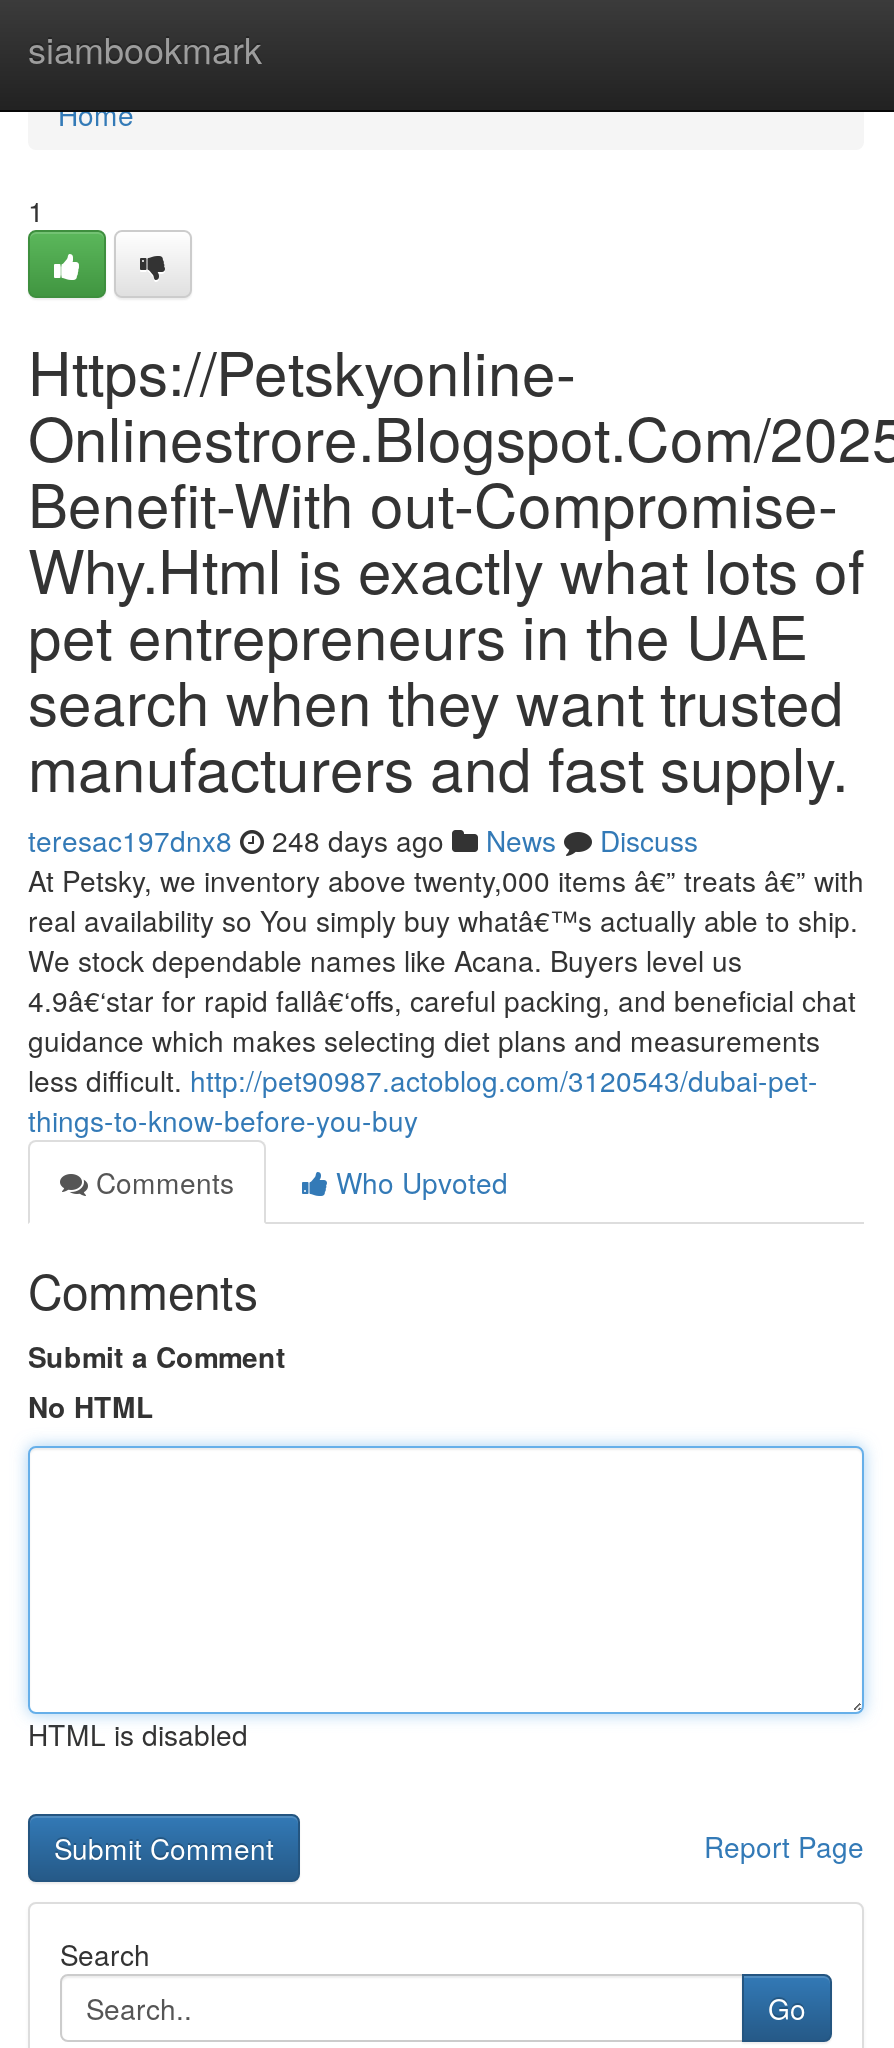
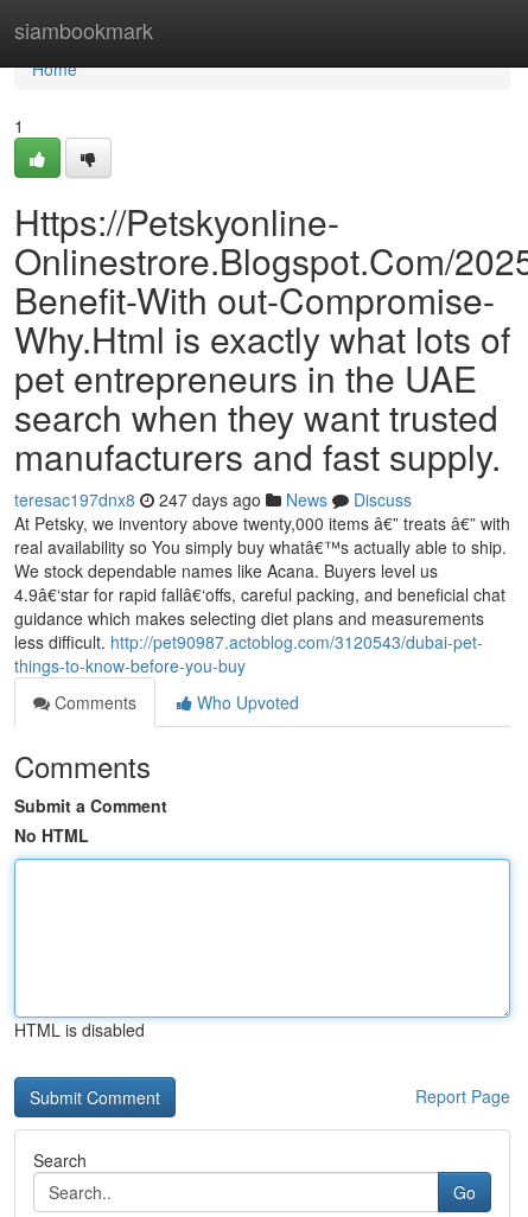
- teresac197dnx8 248 days ago News Discuss
+ teresac197dnx8 247 days ago News Discuss
